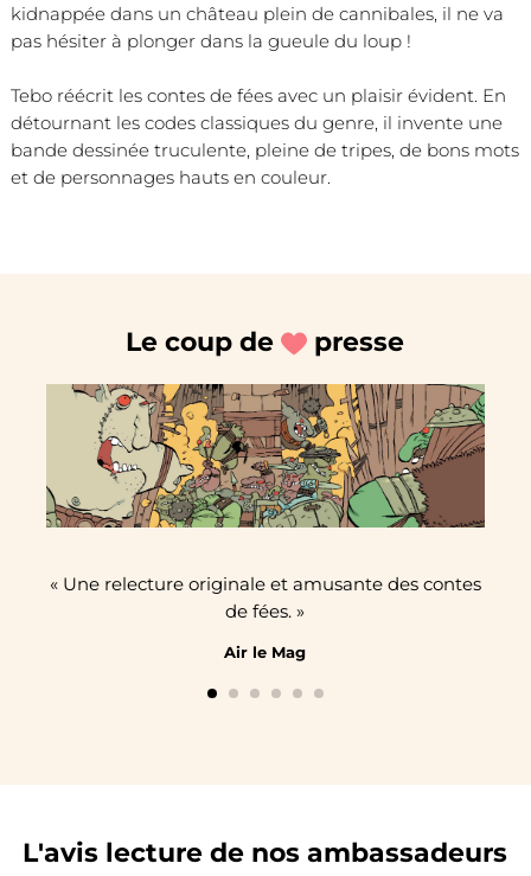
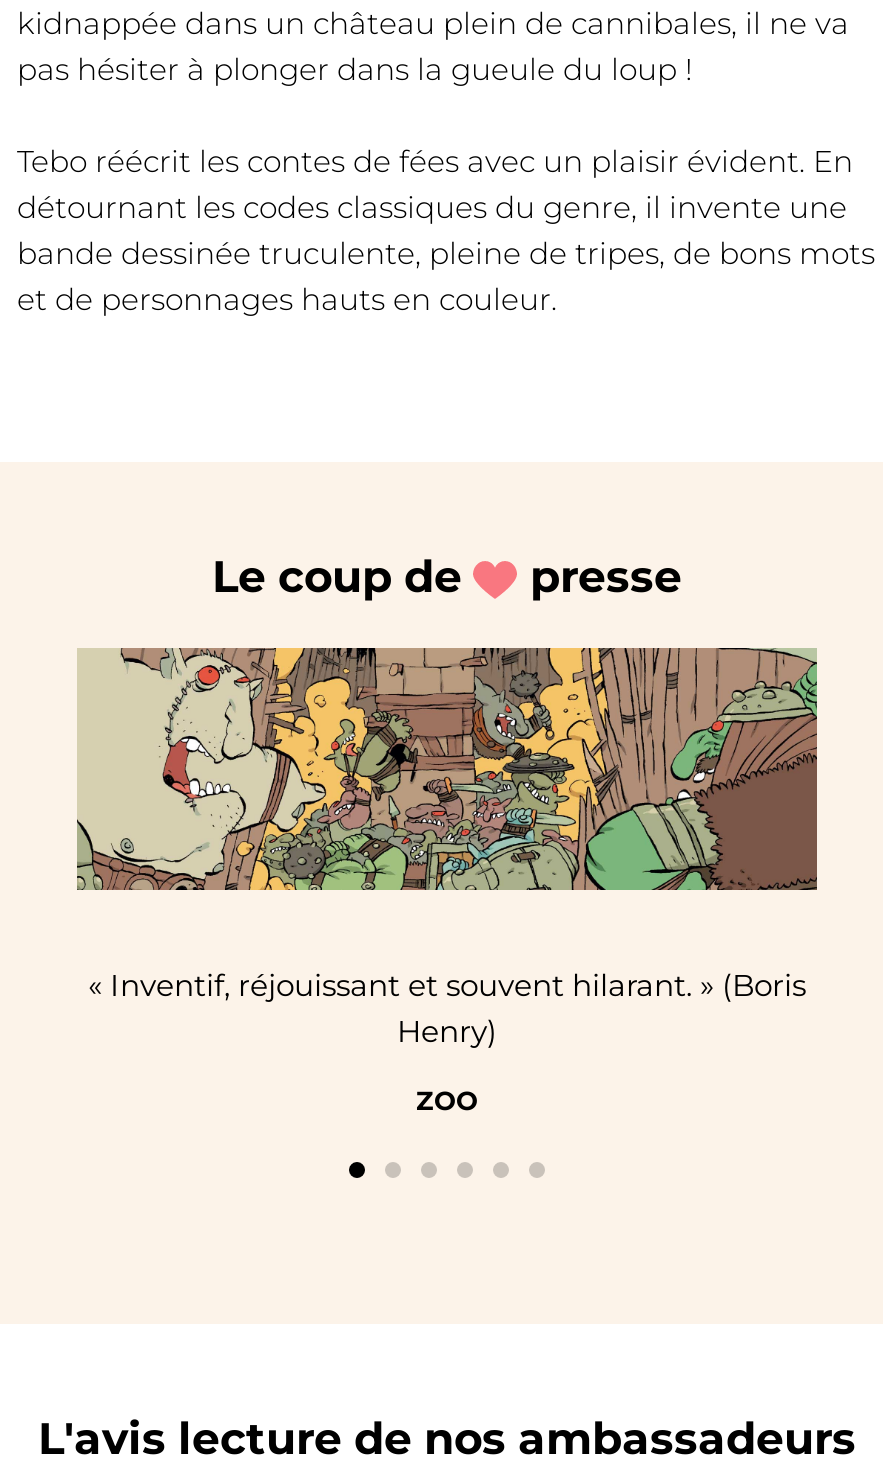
- « Une relecture originale et amusante des contes
- de fées. »
+ « Inventif, réjouissant et souvent hilarant. » (Boris
+ Henry)

- Air le Mag
+ ZOO
